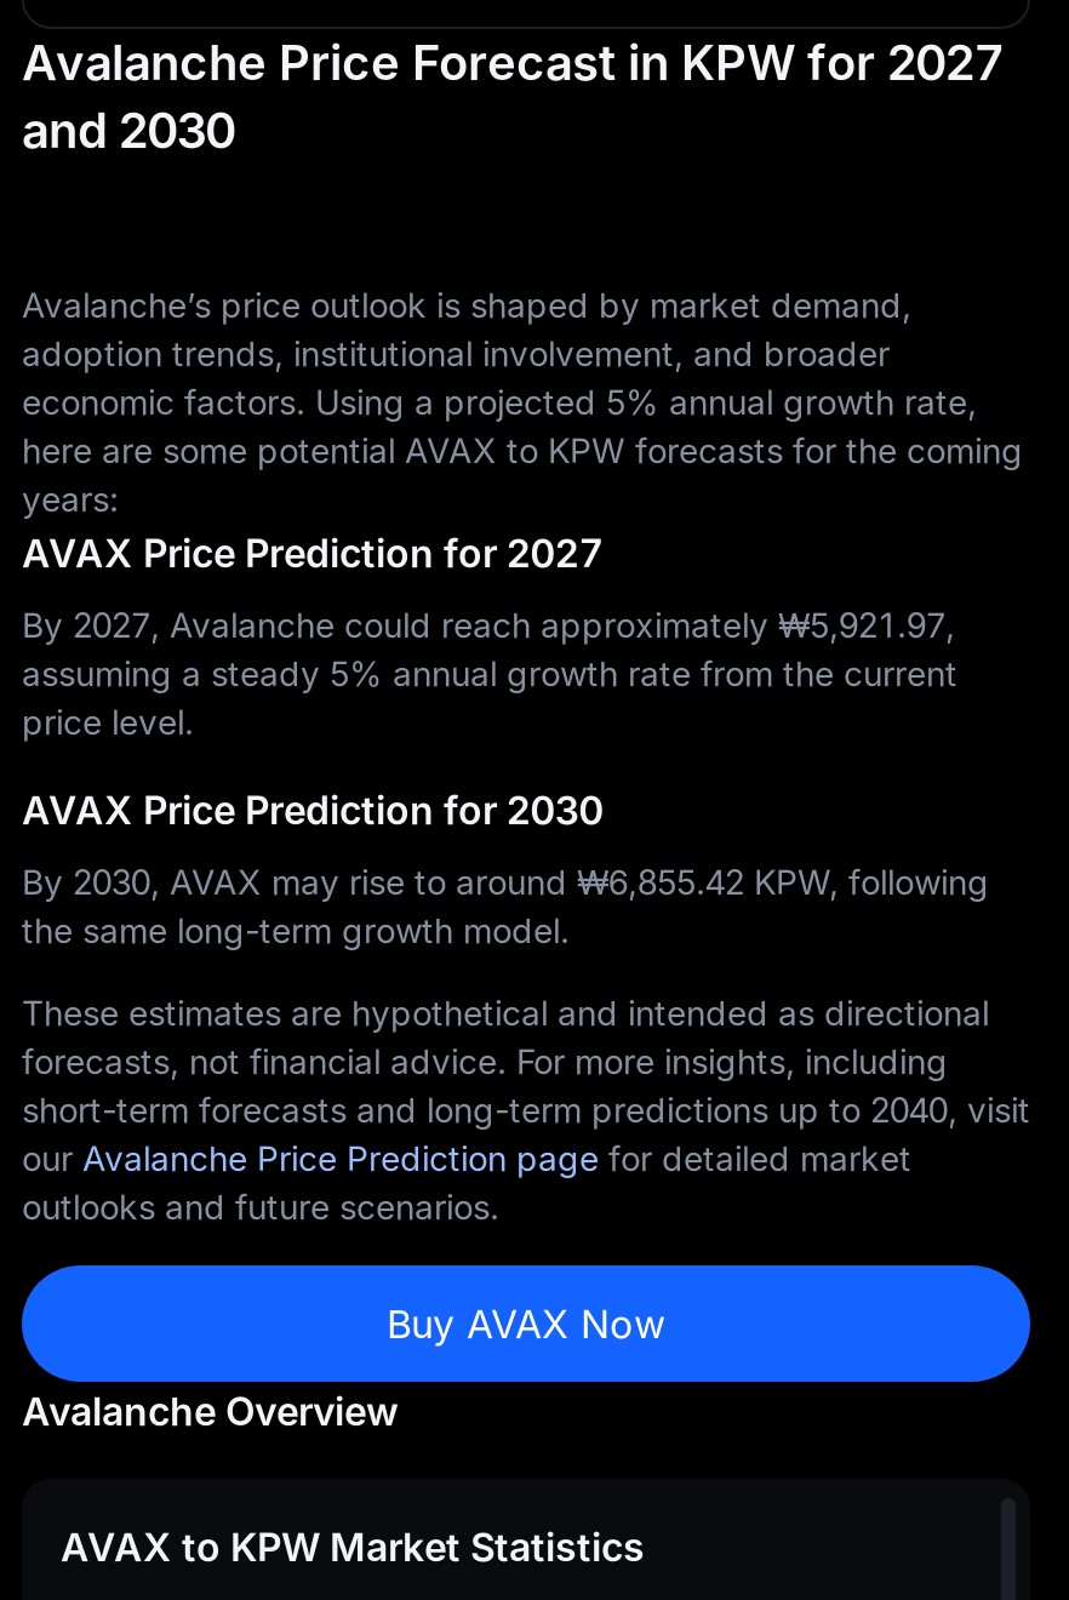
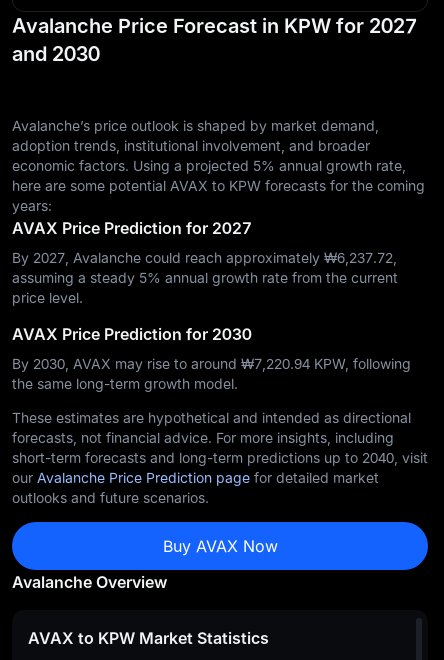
- By 2027, Avalanche could reach approximately ₩5,921.97,
+ By 2027, Avalanche could reach approximately ₩6,237.72,

- By 2030, AVAX may rise to around ₩6,855.42 KPW, following
+ By 2030, AVAX may rise to around ₩7,220.94 KPW, following
